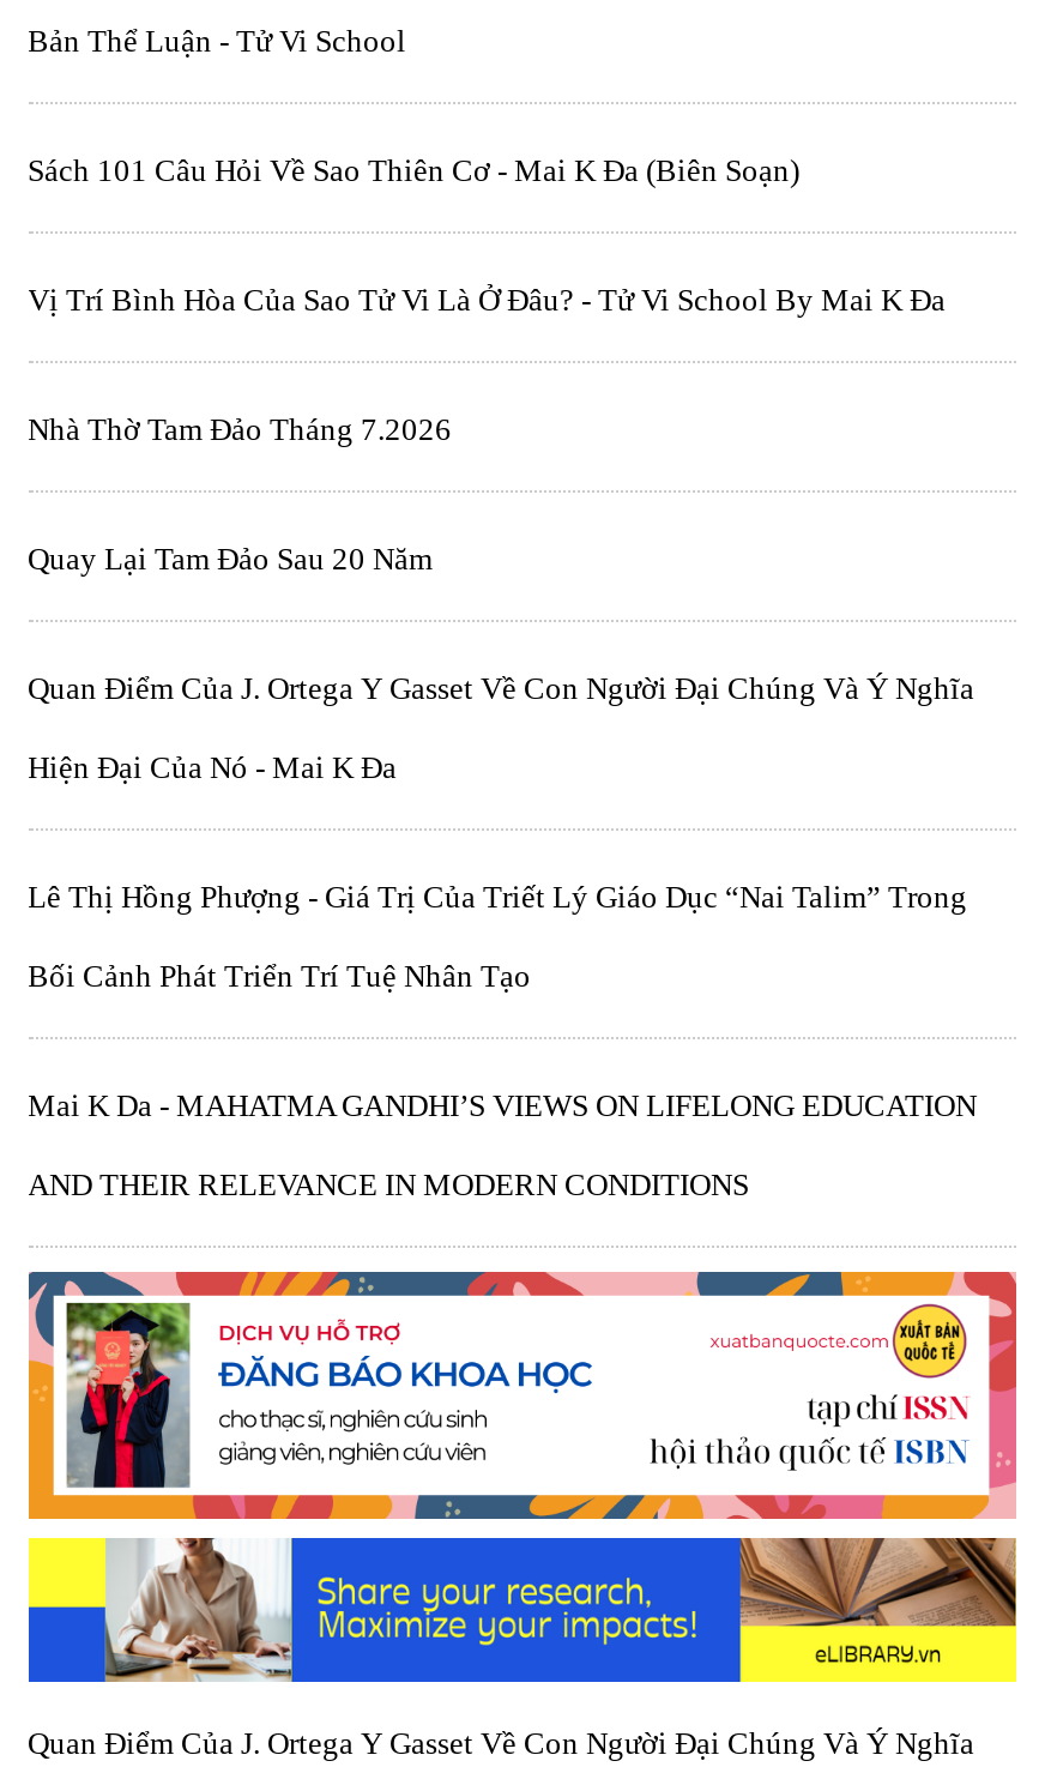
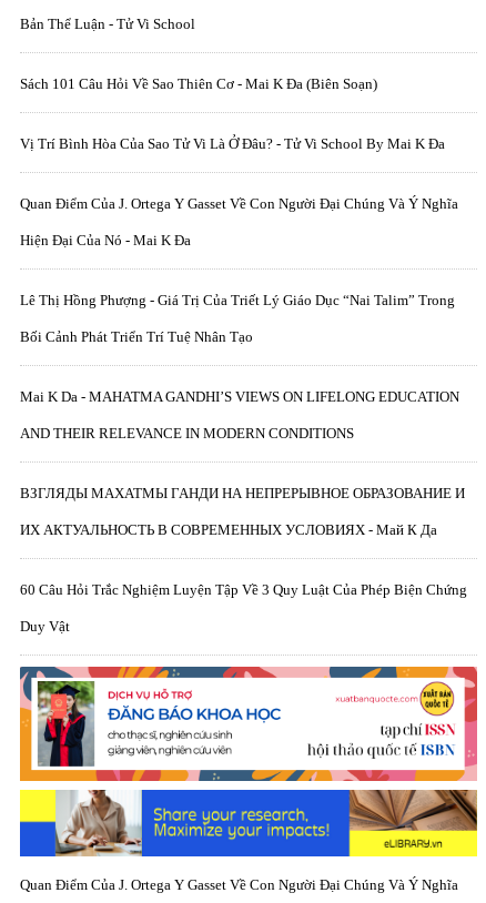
- Nhà Thờ Tam Đảo Tháng 7.2026

- Quay Lại Tam Đảo Sau 20 Năm

moved up: Quan Điểm Của J. Ortega Y Gasset Về Con Người Đại Chúng Và Ý Nghĩa | Hiện Đại Của Nó - Mai K Đa | Lê Thị Hồng Phượng - Giá Trị Của Triết Lý Giáo Dục “Nai Talim” Trong | Bối Cảnh Phát Triển Trí Tuệ Nhân Tạo | Mai K Da - MAHATMA GANDHI’S VIEWS ON LIFELONG EDUCATION | AND THEIR RELEVANCE IN MODERN CONDITIONS

+ ВЗГЛЯДЫ МАХАТМЫ ГАНДИ НА НЕПРЕРЫВНОЕ ОБРАЗОВАНИЕ И
+ ИХ АКТУАЛЬНОСТЬ В СОВРЕМЕННЫХ УСЛОВИЯХ - Май К Да

+ 60 Câu Hỏi Trắc Nghiệm Luyện Tập Về 3 Quy Luật Của Phép Biện Chứng
+ Duy Vật
